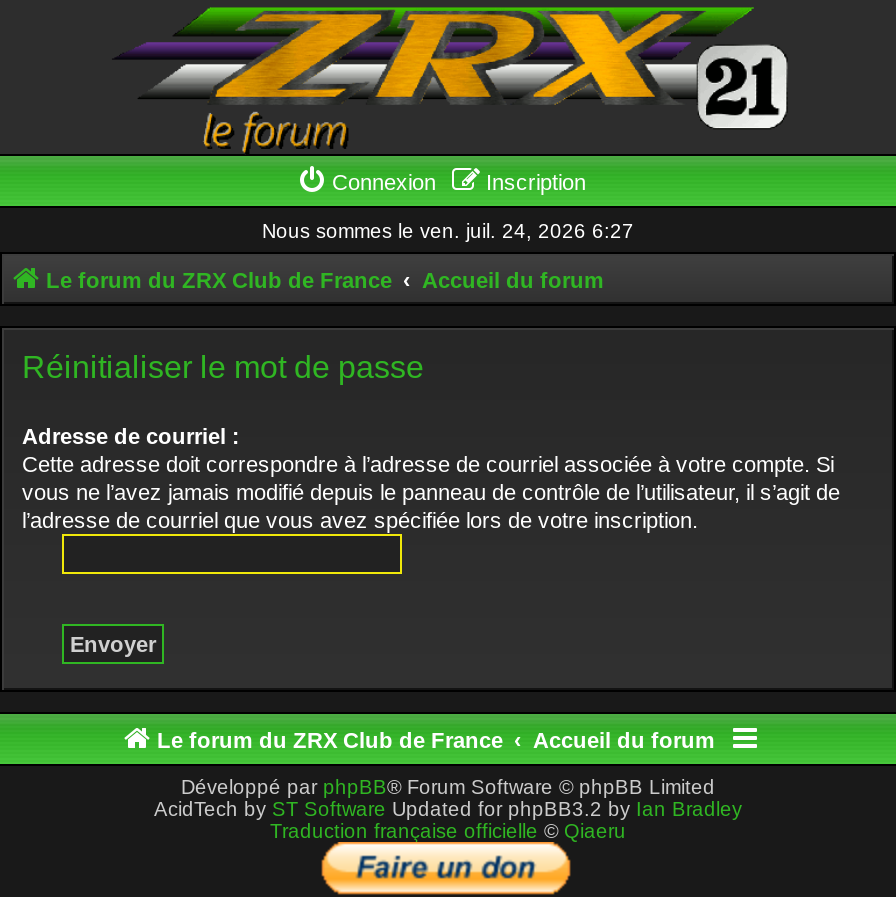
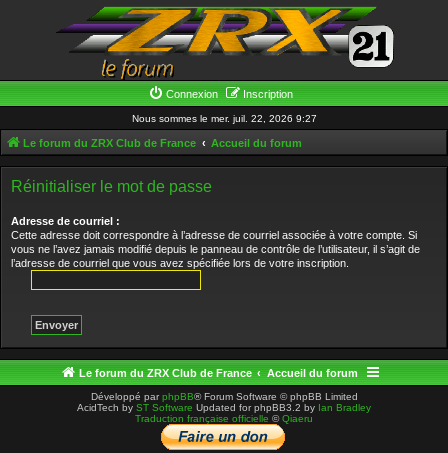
- Nous sommes le ven. juil. 24, 2026 6:27
+ Nous sommes le mer. juil. 22, 2026 9:27
